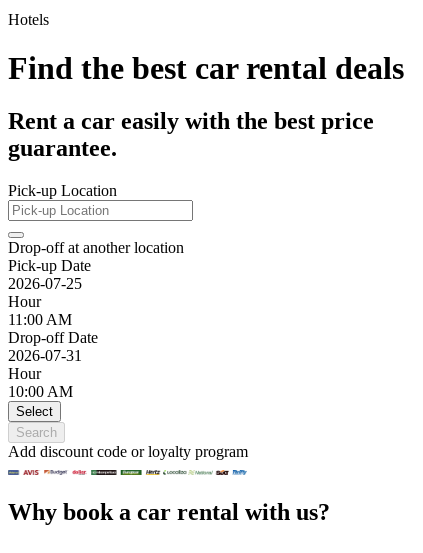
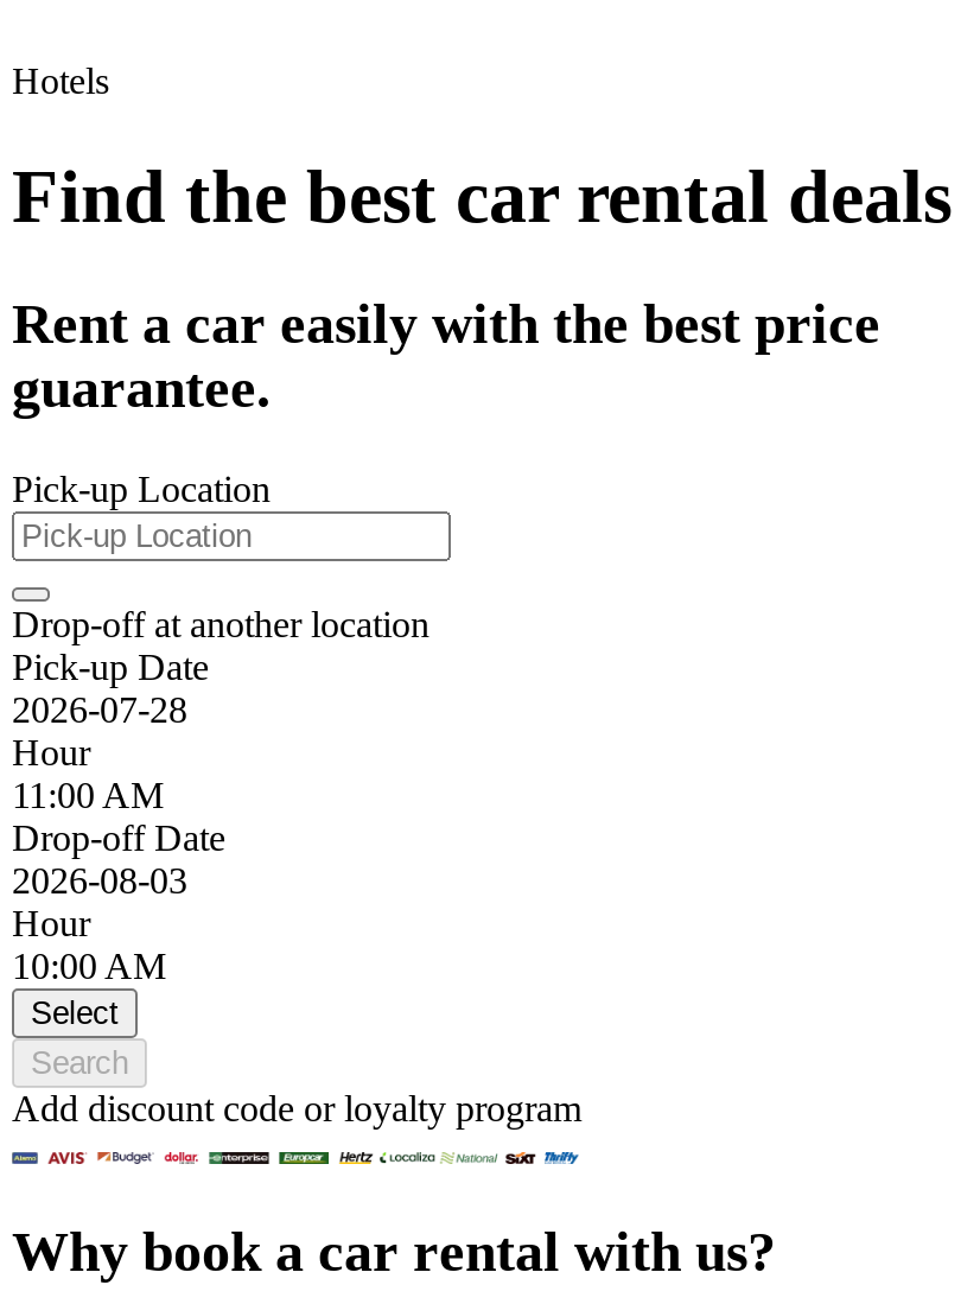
- 2026-07-25
+ 2026-07-28

- 2026-07-31
+ 2026-08-03
